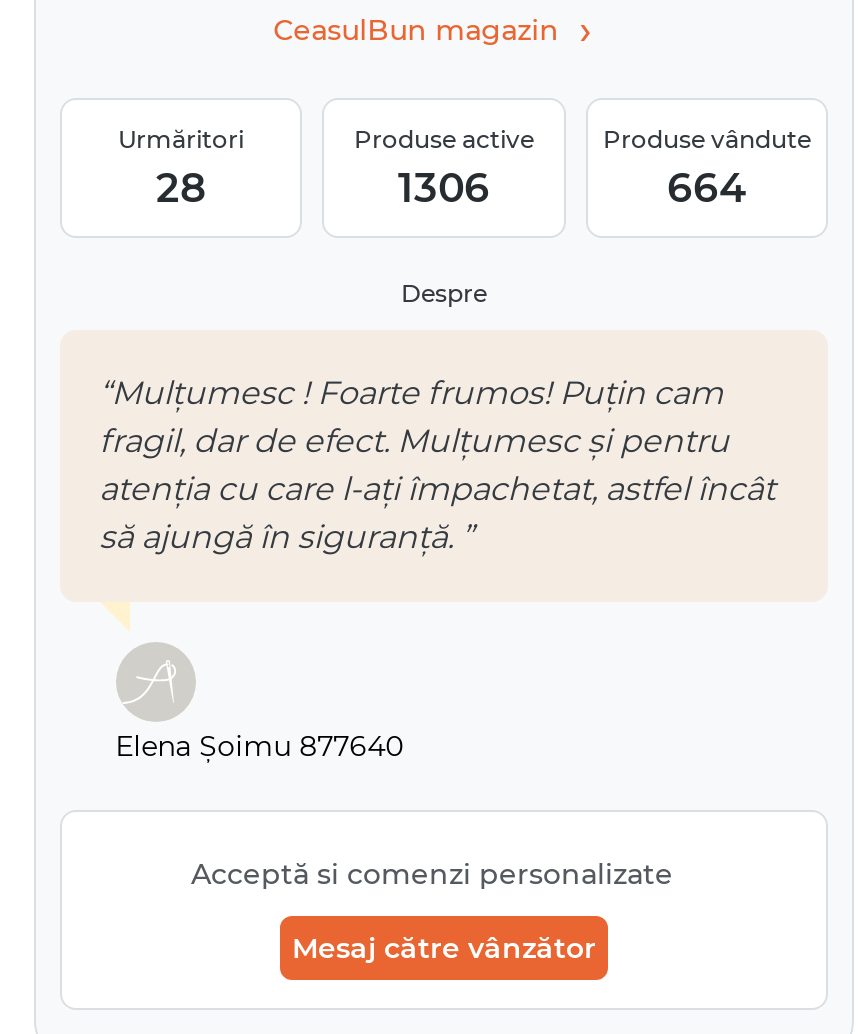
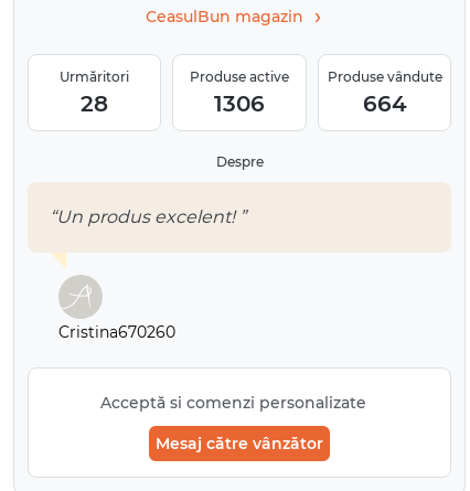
- “Mulțumesc ! Foarte frumos! Puțin cam
- fragil, dar de efect. Mulțumesc și pentru
- atenția cu care l-ați împachetat, astfel încât
- să ajungă în siguranță. ”
+ “Un produs excelent! ”

- Elena Șoimu 877640
+ Cristina670260
